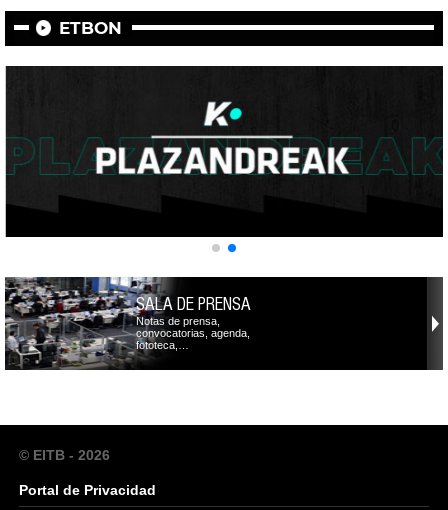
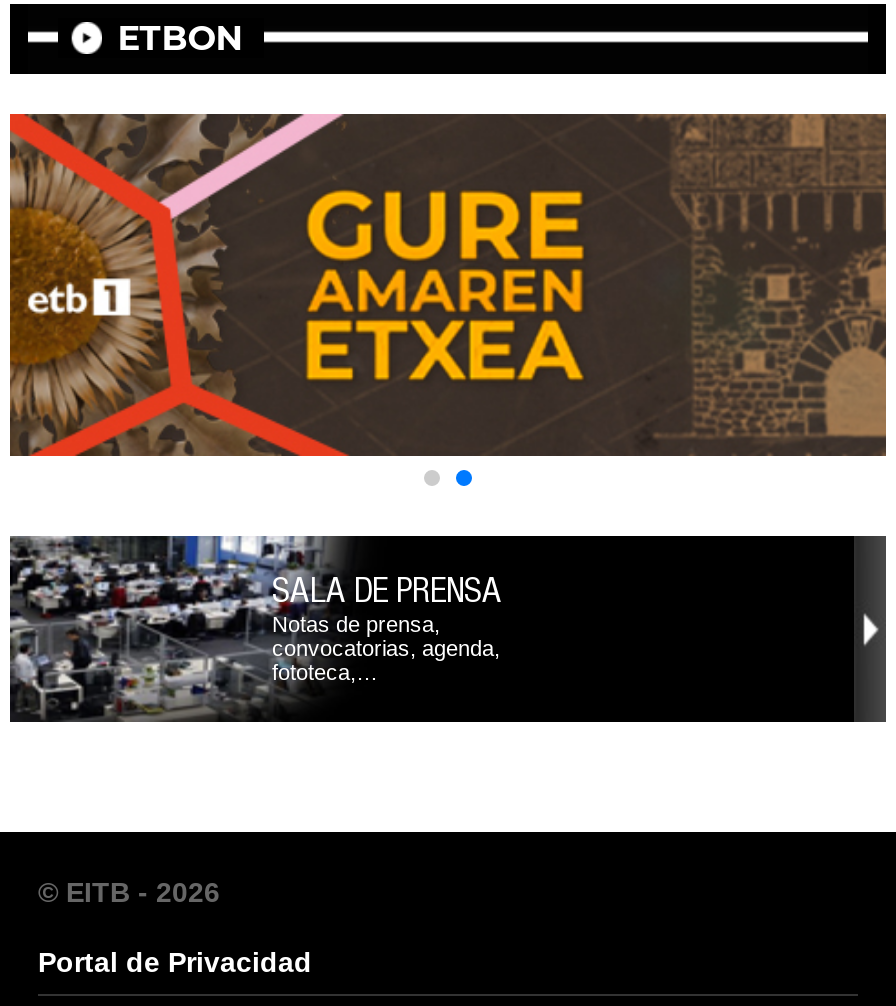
- [image]
+ [image]
